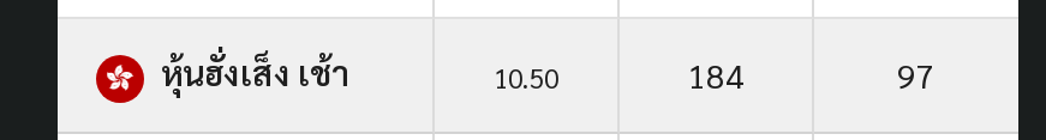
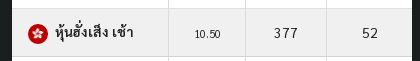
- 184
+ 377

- 97
+ 52
